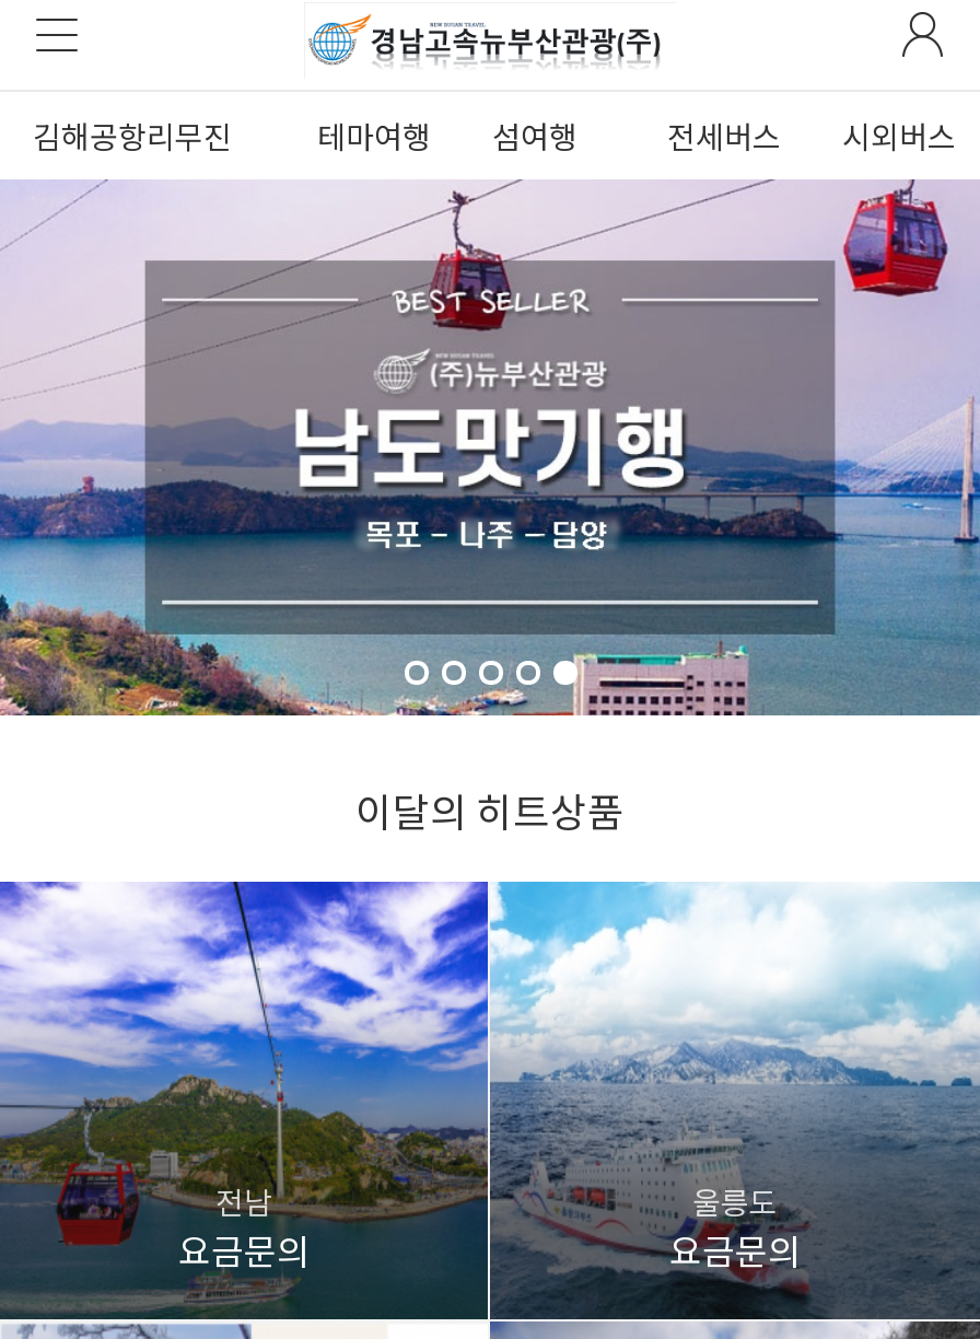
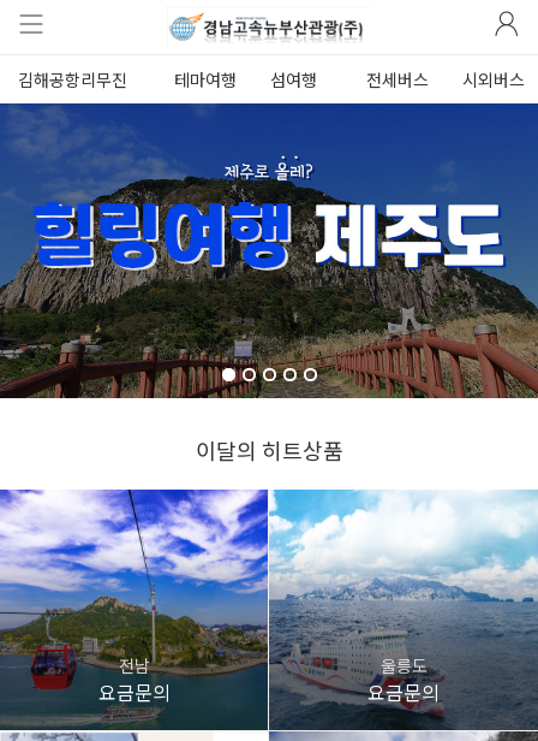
- [image]
+ [image]
